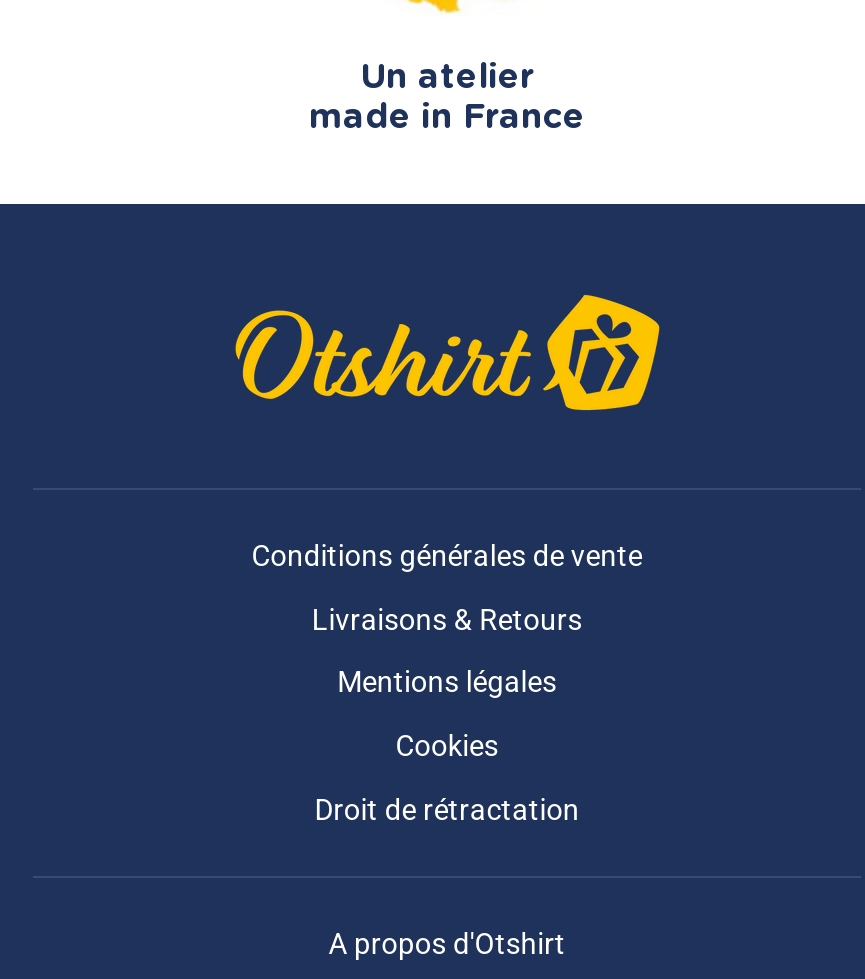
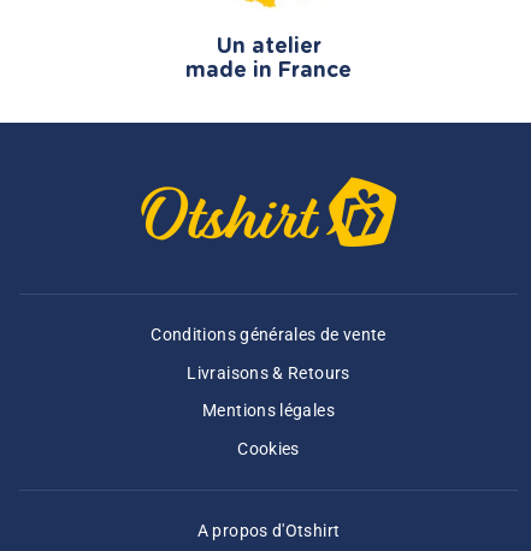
- Droit de rétractation
